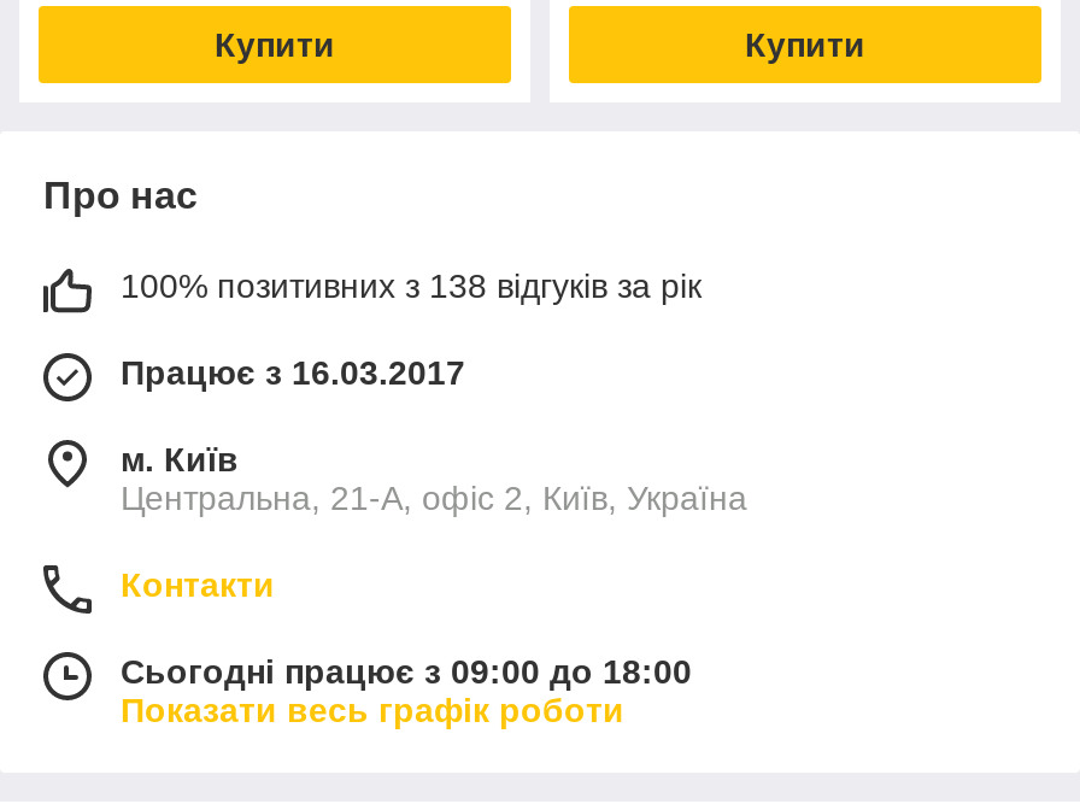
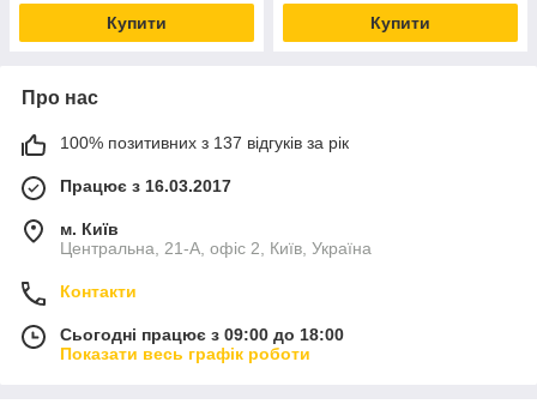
- 100% позитивних з 138 відгуків за рік
+ 100% позитивних з 137 відгуків за рік
